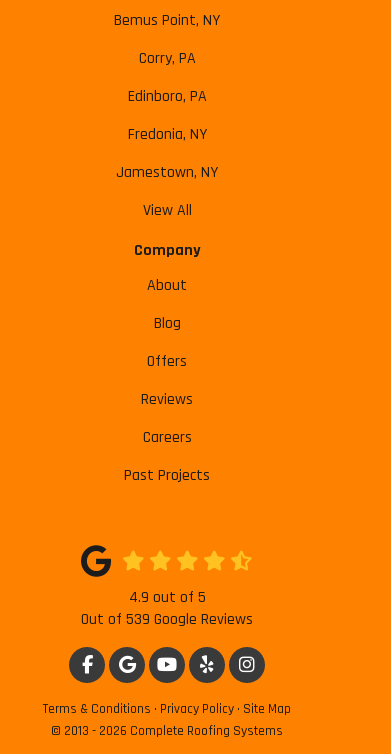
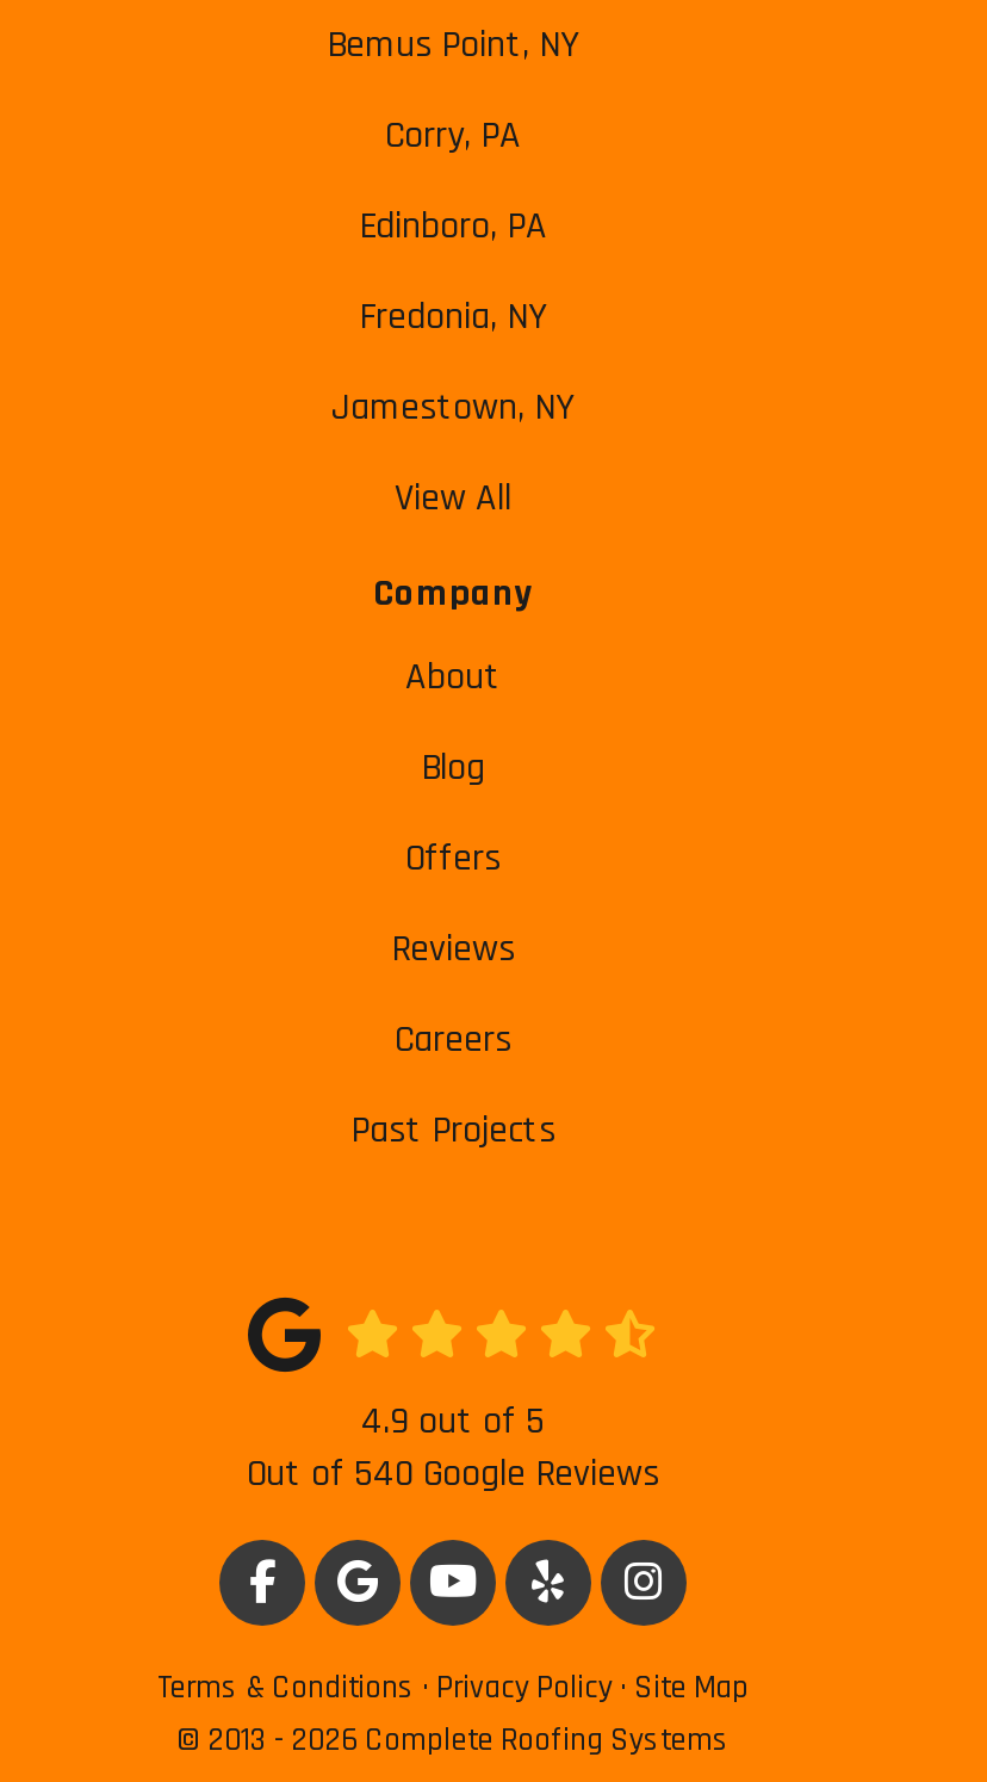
- Out of 539 Google Reviews
+ Out of 540 Google Reviews
